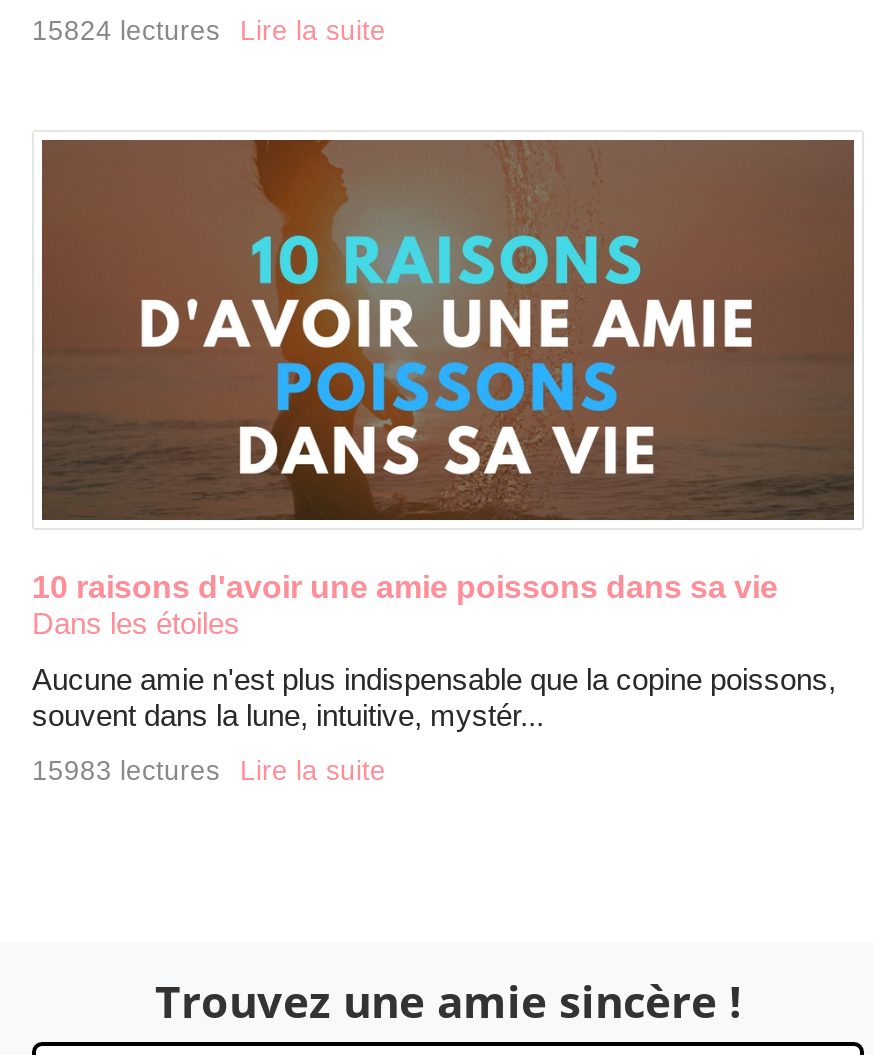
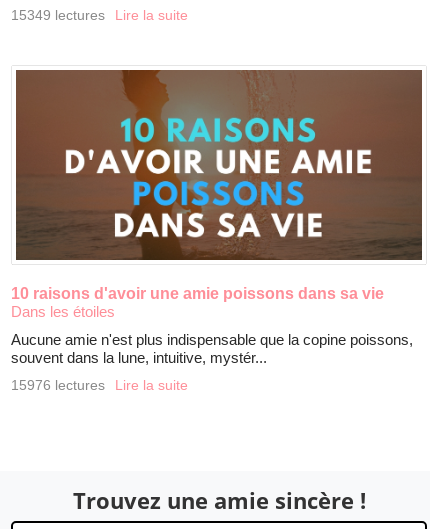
- 15824 lectures Lire la suite
+ 15349 lectures Lire la suite

- 15983 lectures Lire la suite
+ 15976 lectures Lire la suite
